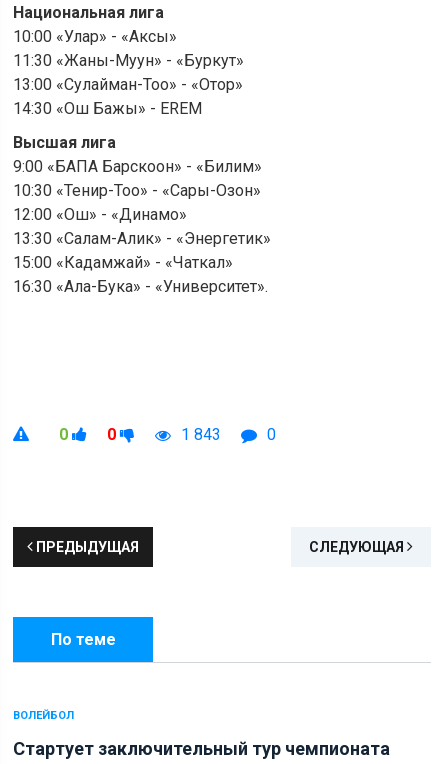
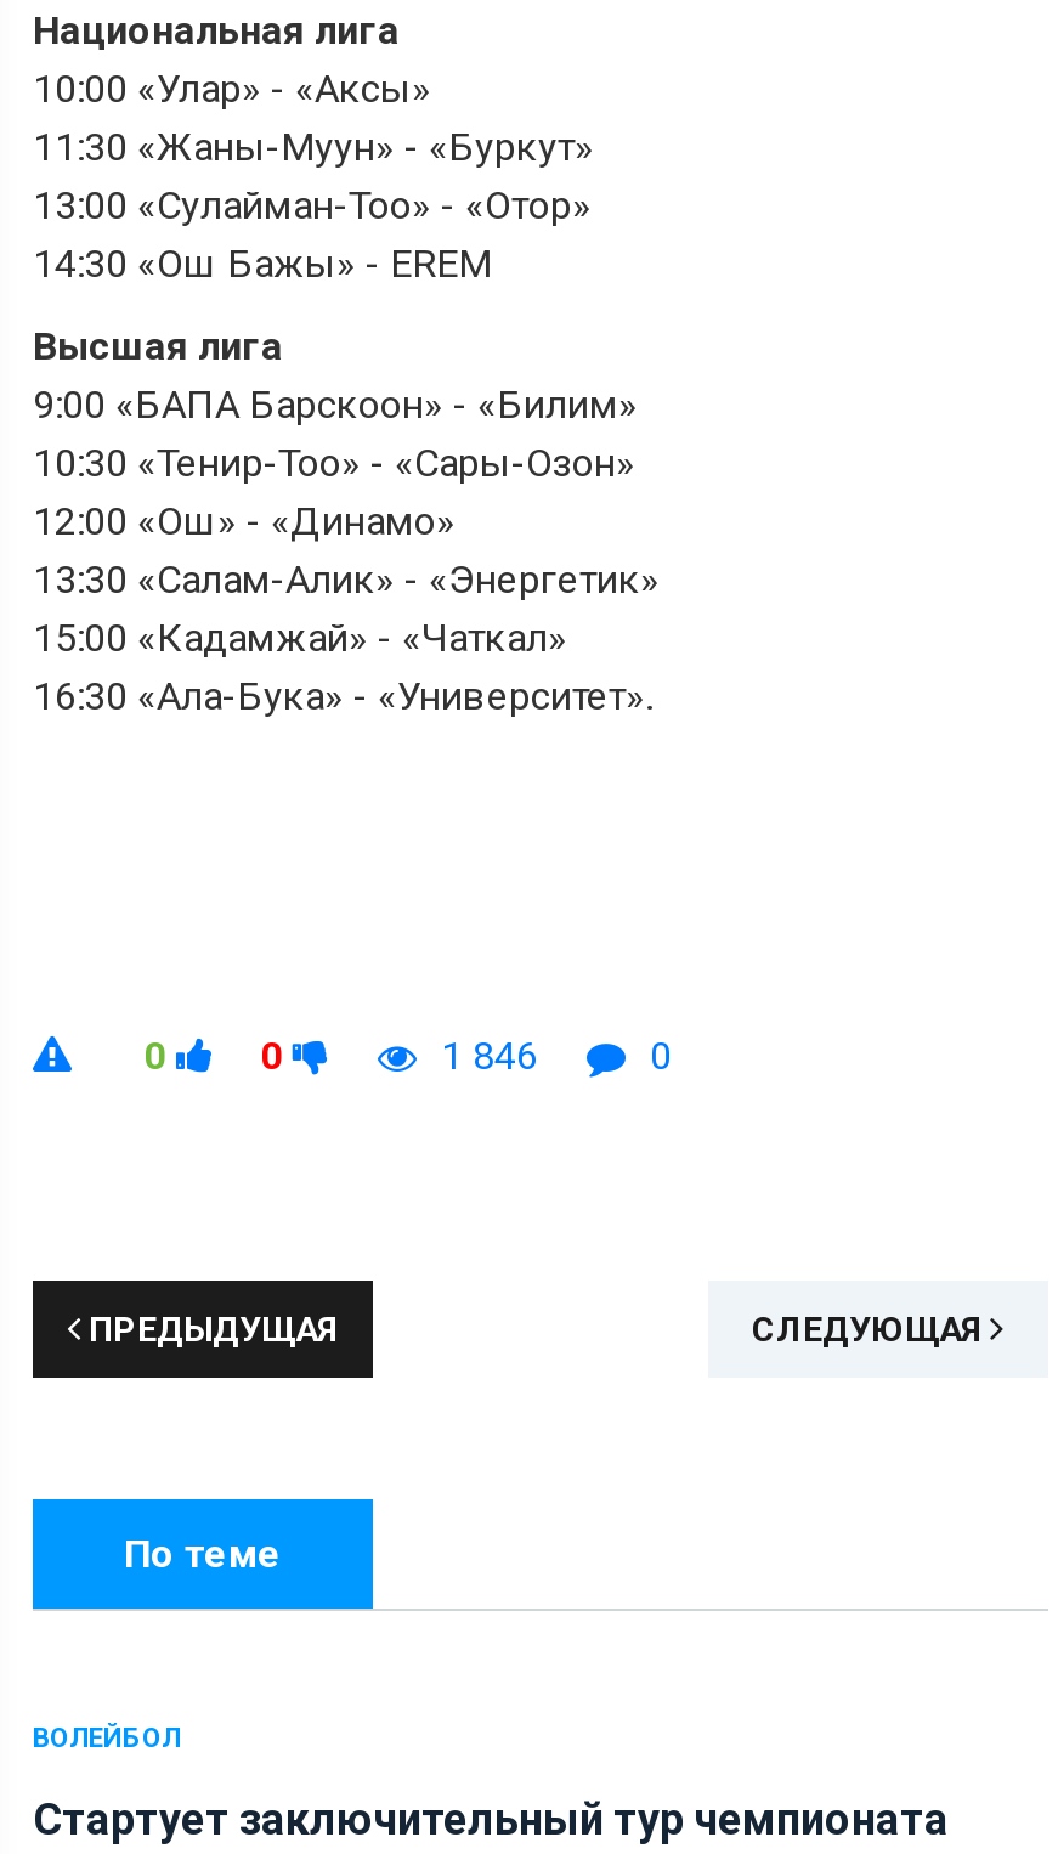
- 1 843
+ 1 846
